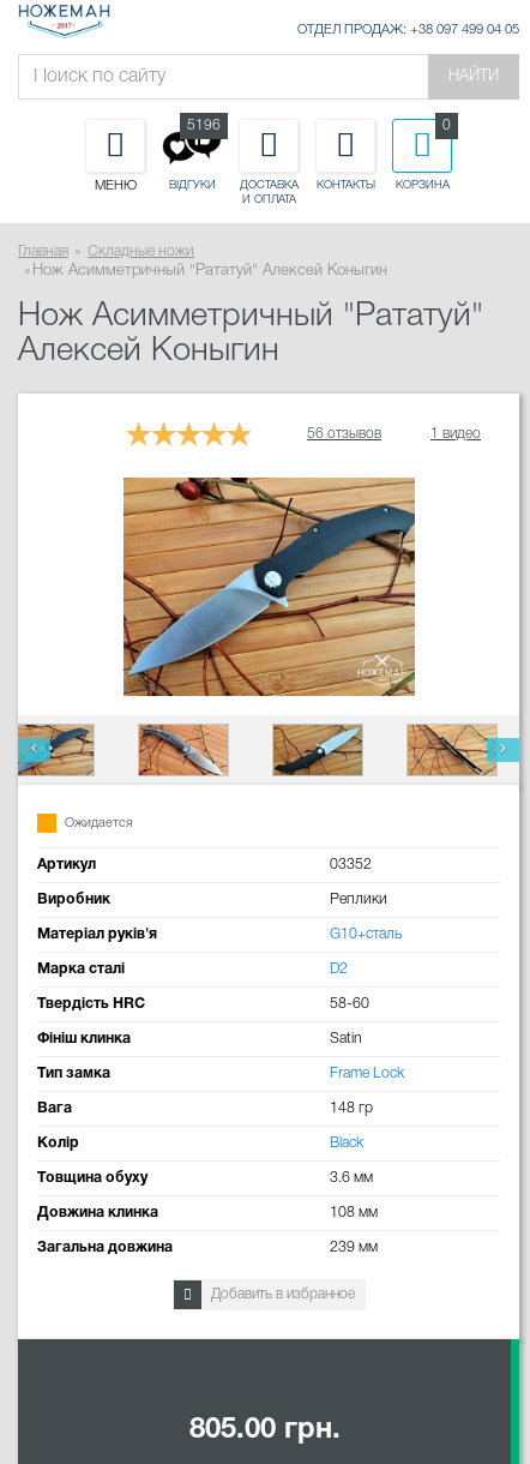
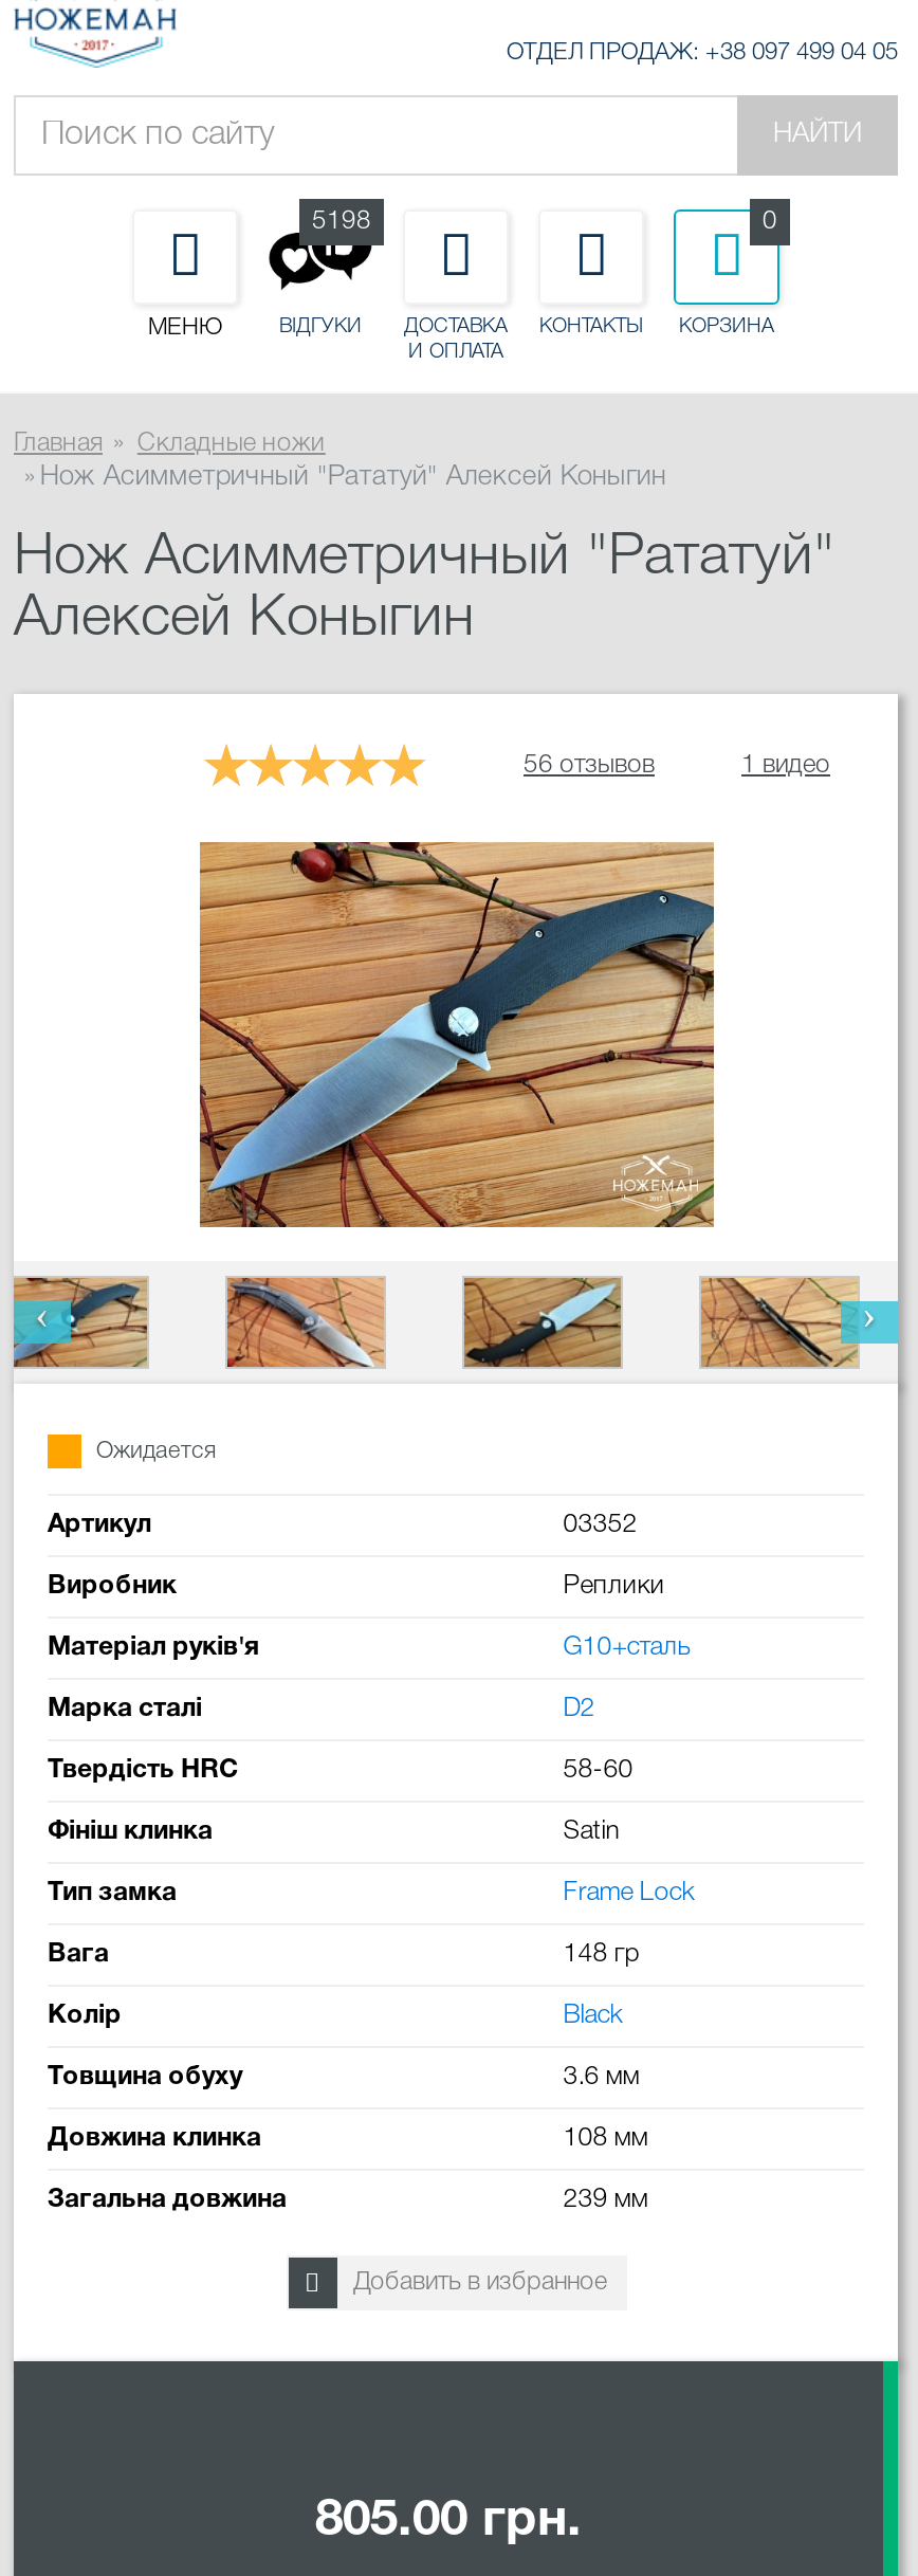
- 5196
+ 5198
